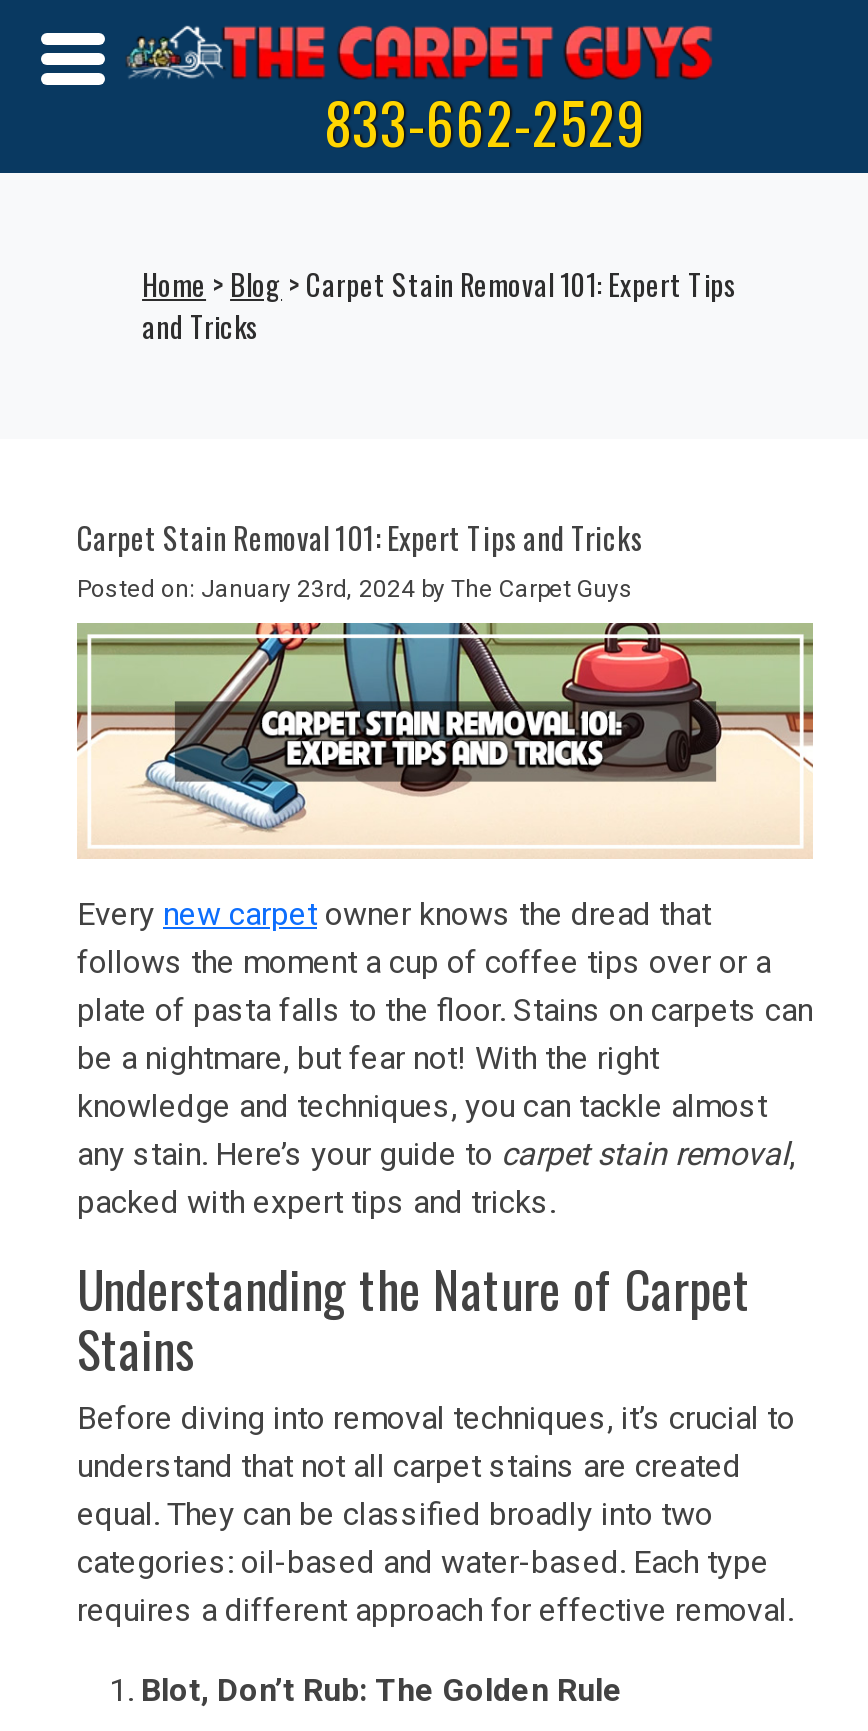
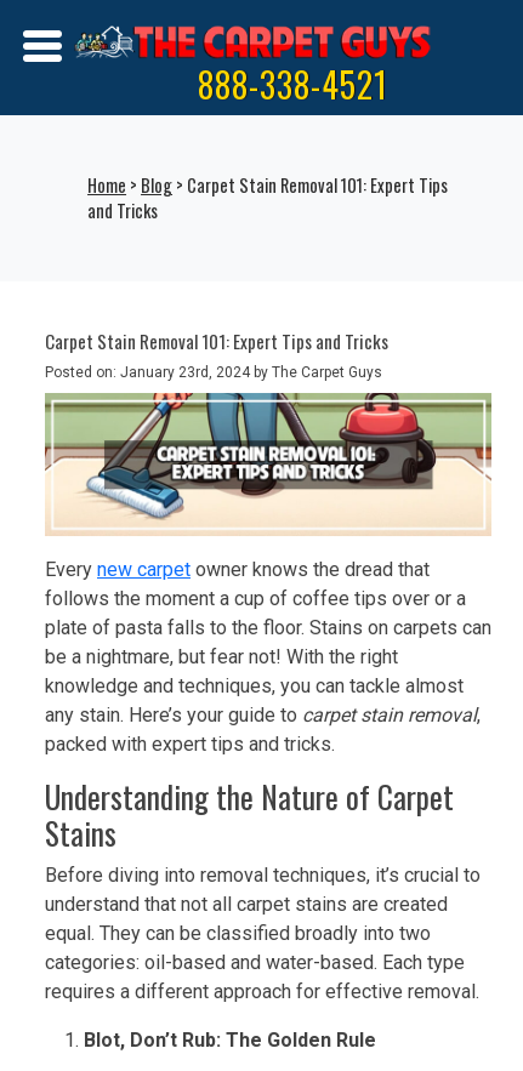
- 833-662-2529
+ 888-338-4521
